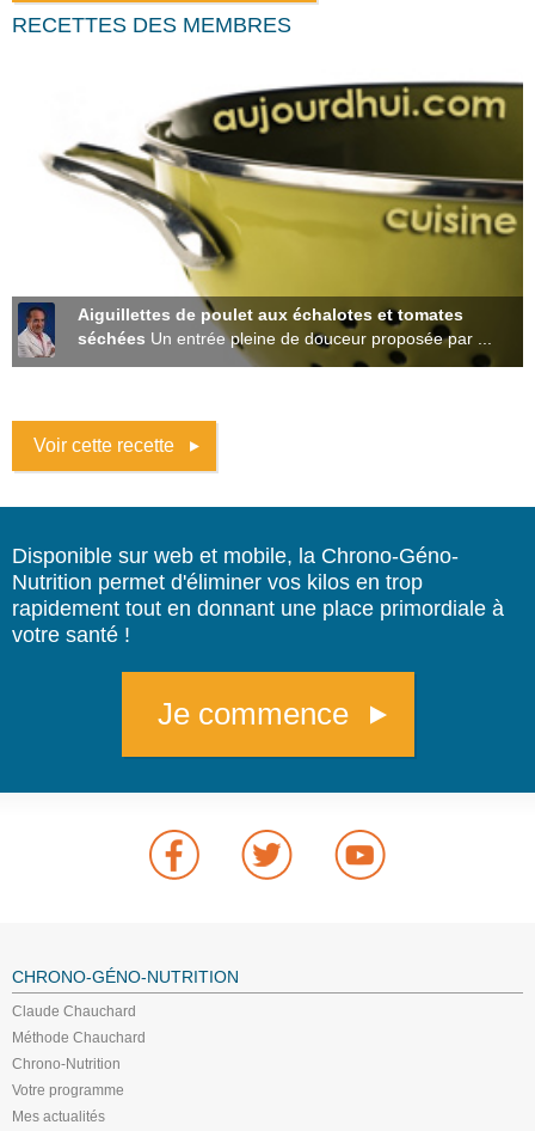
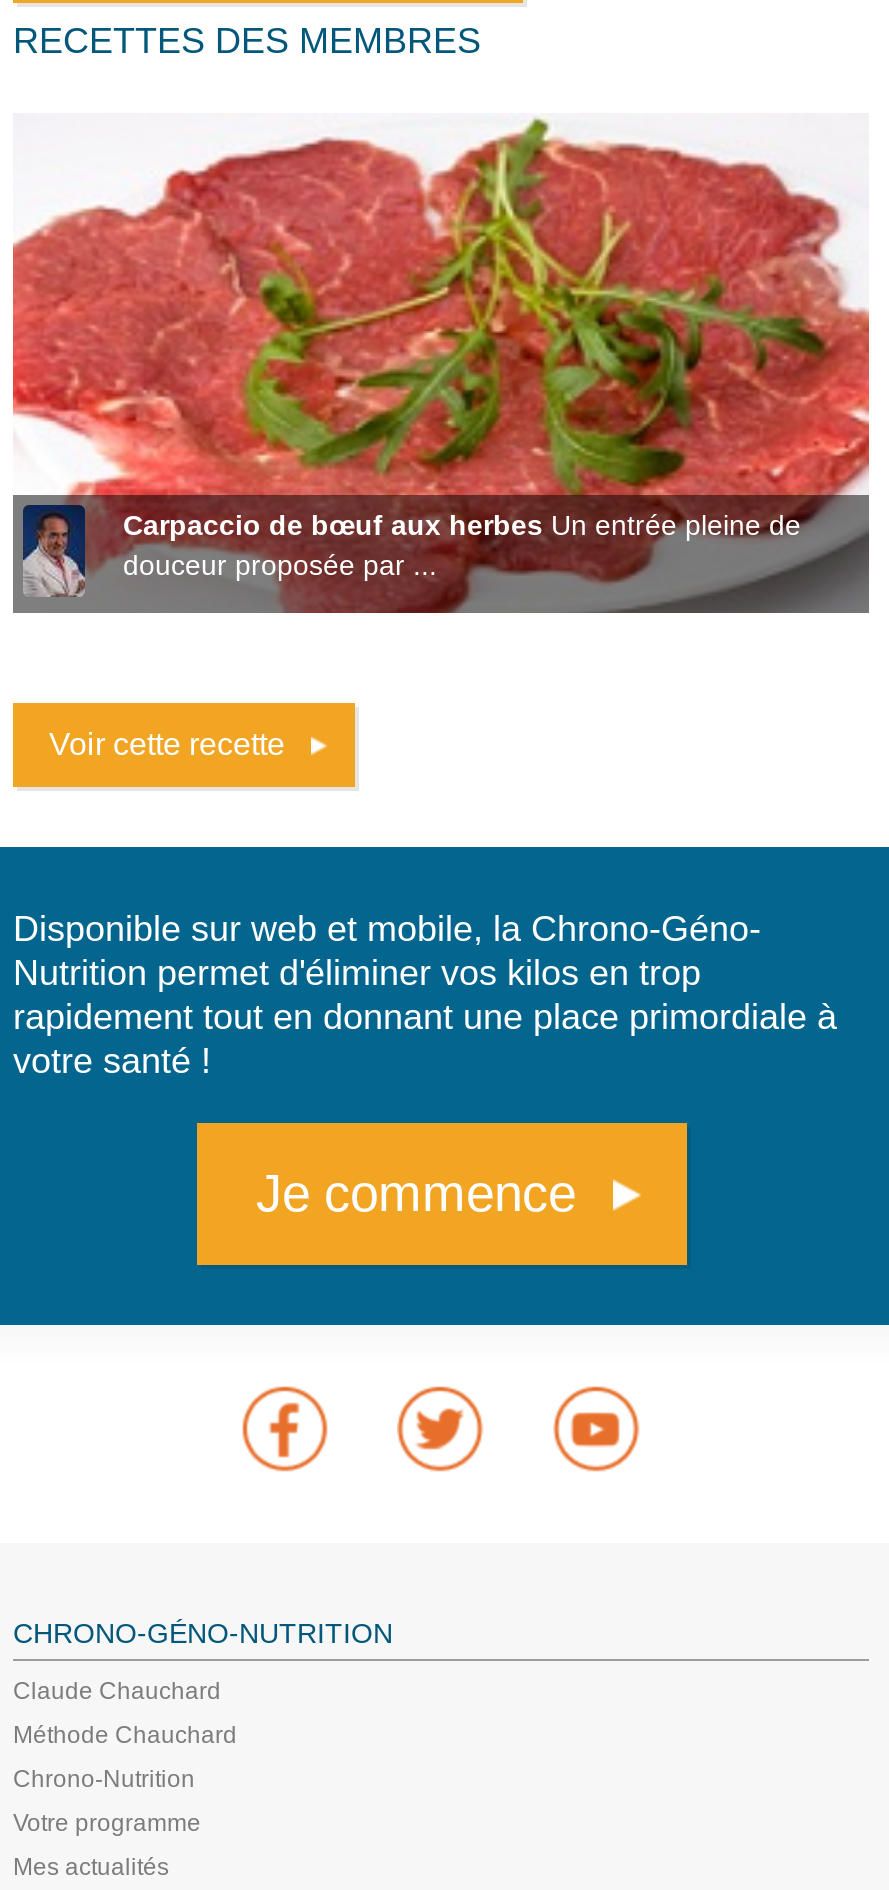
- [image]
- Aiguillettes de poulet aux échalotes et tomates
- séchées Un entrée pleine de douceur proposée par ...
+ [image]
+ Carpaccio de bœuf aux herbes Un entrée pleine de
+ douceur proposée par ...
